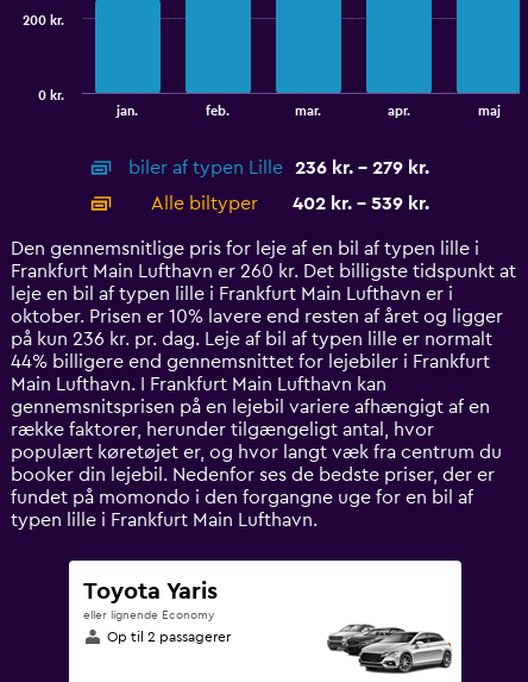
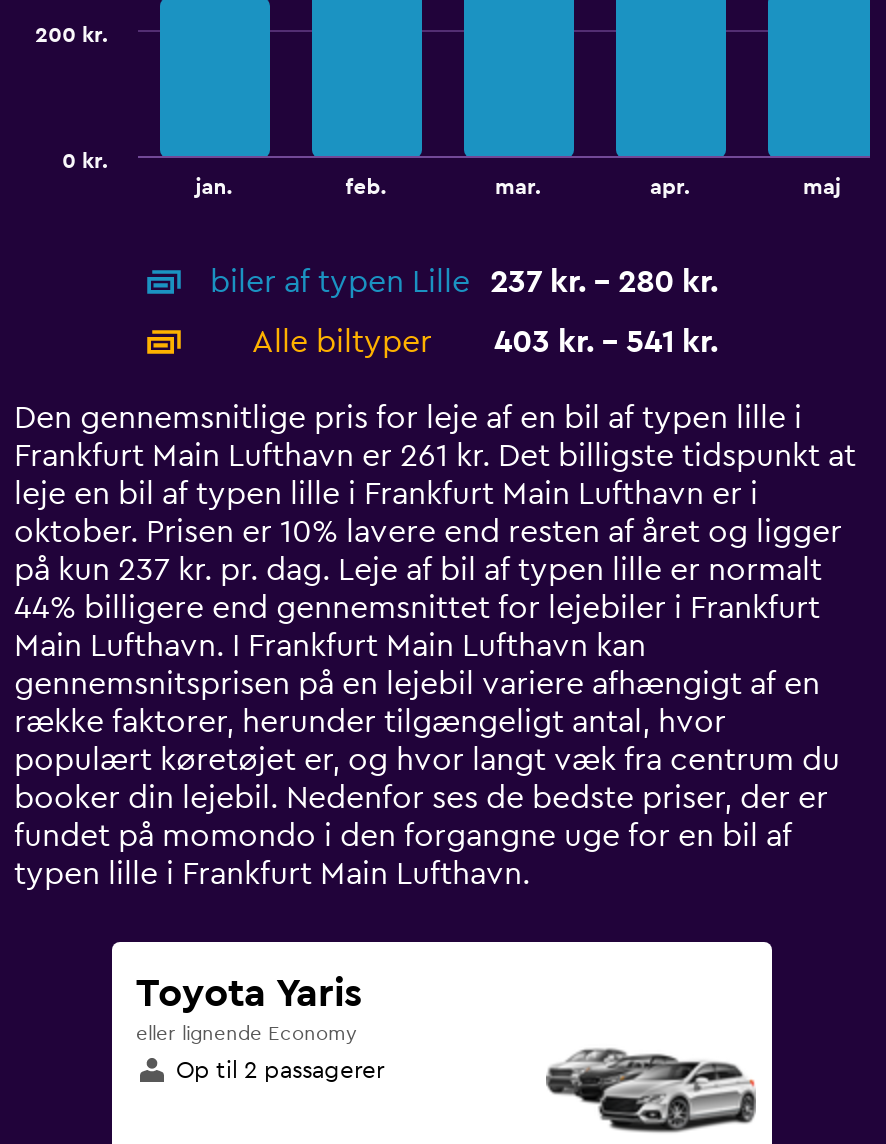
- 236 kr. - 279 kr.
+ 237 kr. - 280 kr.

- Alle biltyper 402 kr. - 539 kr.
+ Alle biltyper 403 kr. - 541 kr.

- Frankfurt Main Lufthavn er 260 kr. Det billigste tidspunkt at
+ Frankfurt Main Lufthavn er 261 kr. Det billigste tidspunkt at

- på kun 236 kr. pr. dag. Leje af bil af typen lille er normalt
+ på kun 237 kr. pr. dag. Leje af bil af typen lille er normalt
